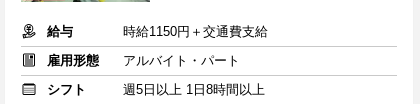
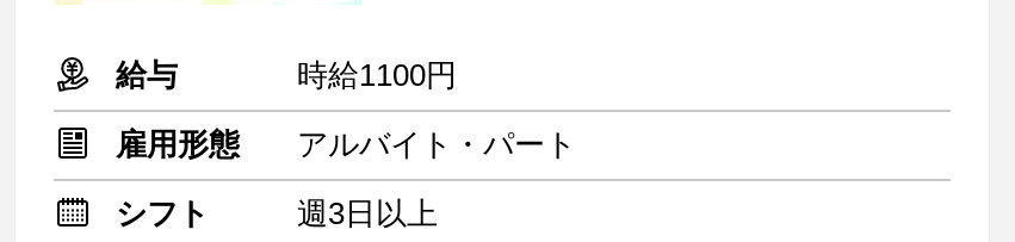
- 時給1150円＋交通費支給
+ 時給1100円

- 週5日以上 1日8時間以上
+ 週3日以上
